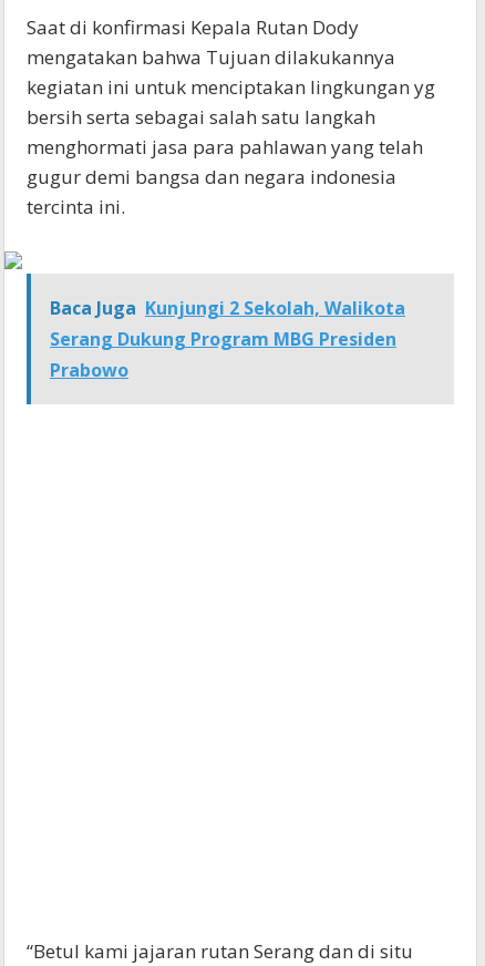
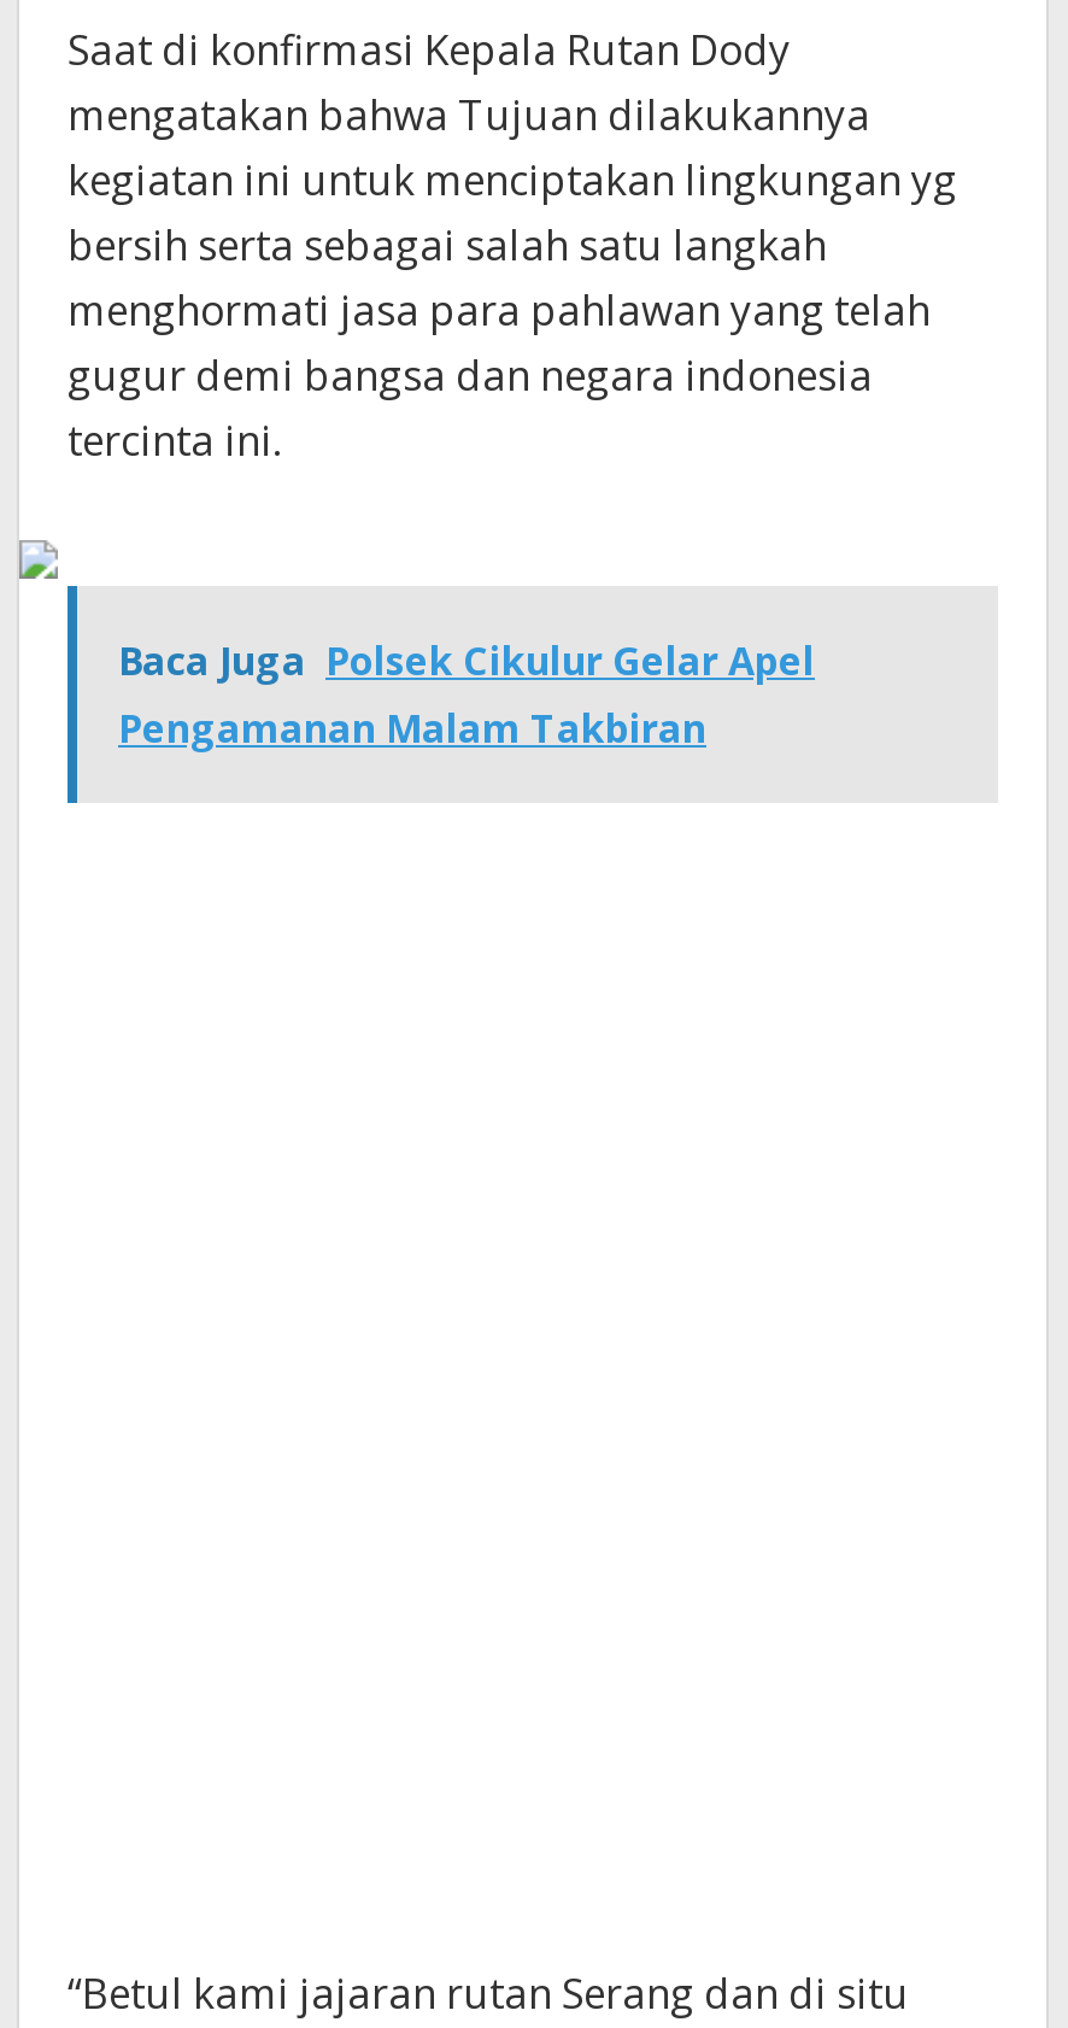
- Baca Juga Kunjungi 2 Sekolah, Walikota
- Serang Dukung Program MBG Presiden
- Prabowo
+ Baca Juga Polsek Cikulur Gelar Apel
+ Pengamanan Malam Takbiran
